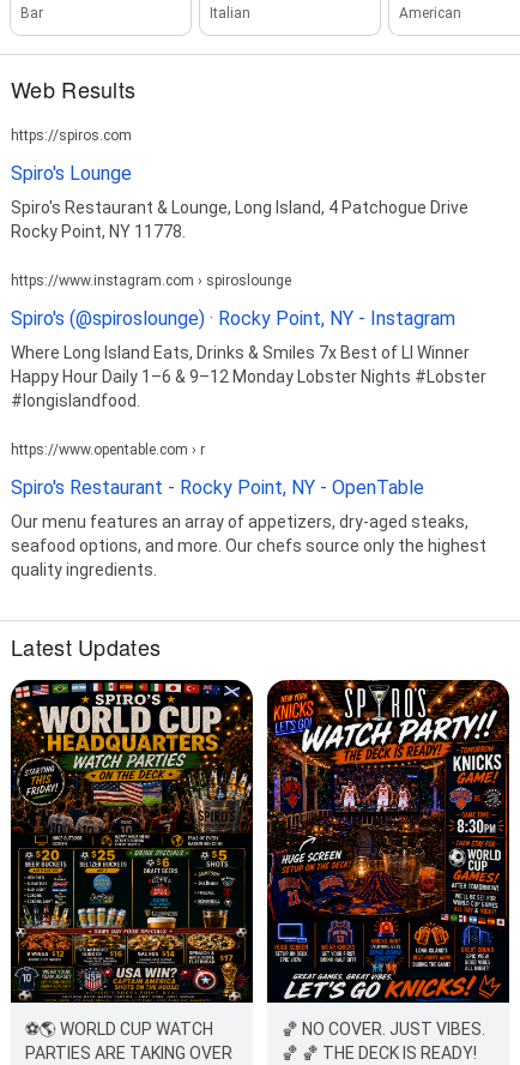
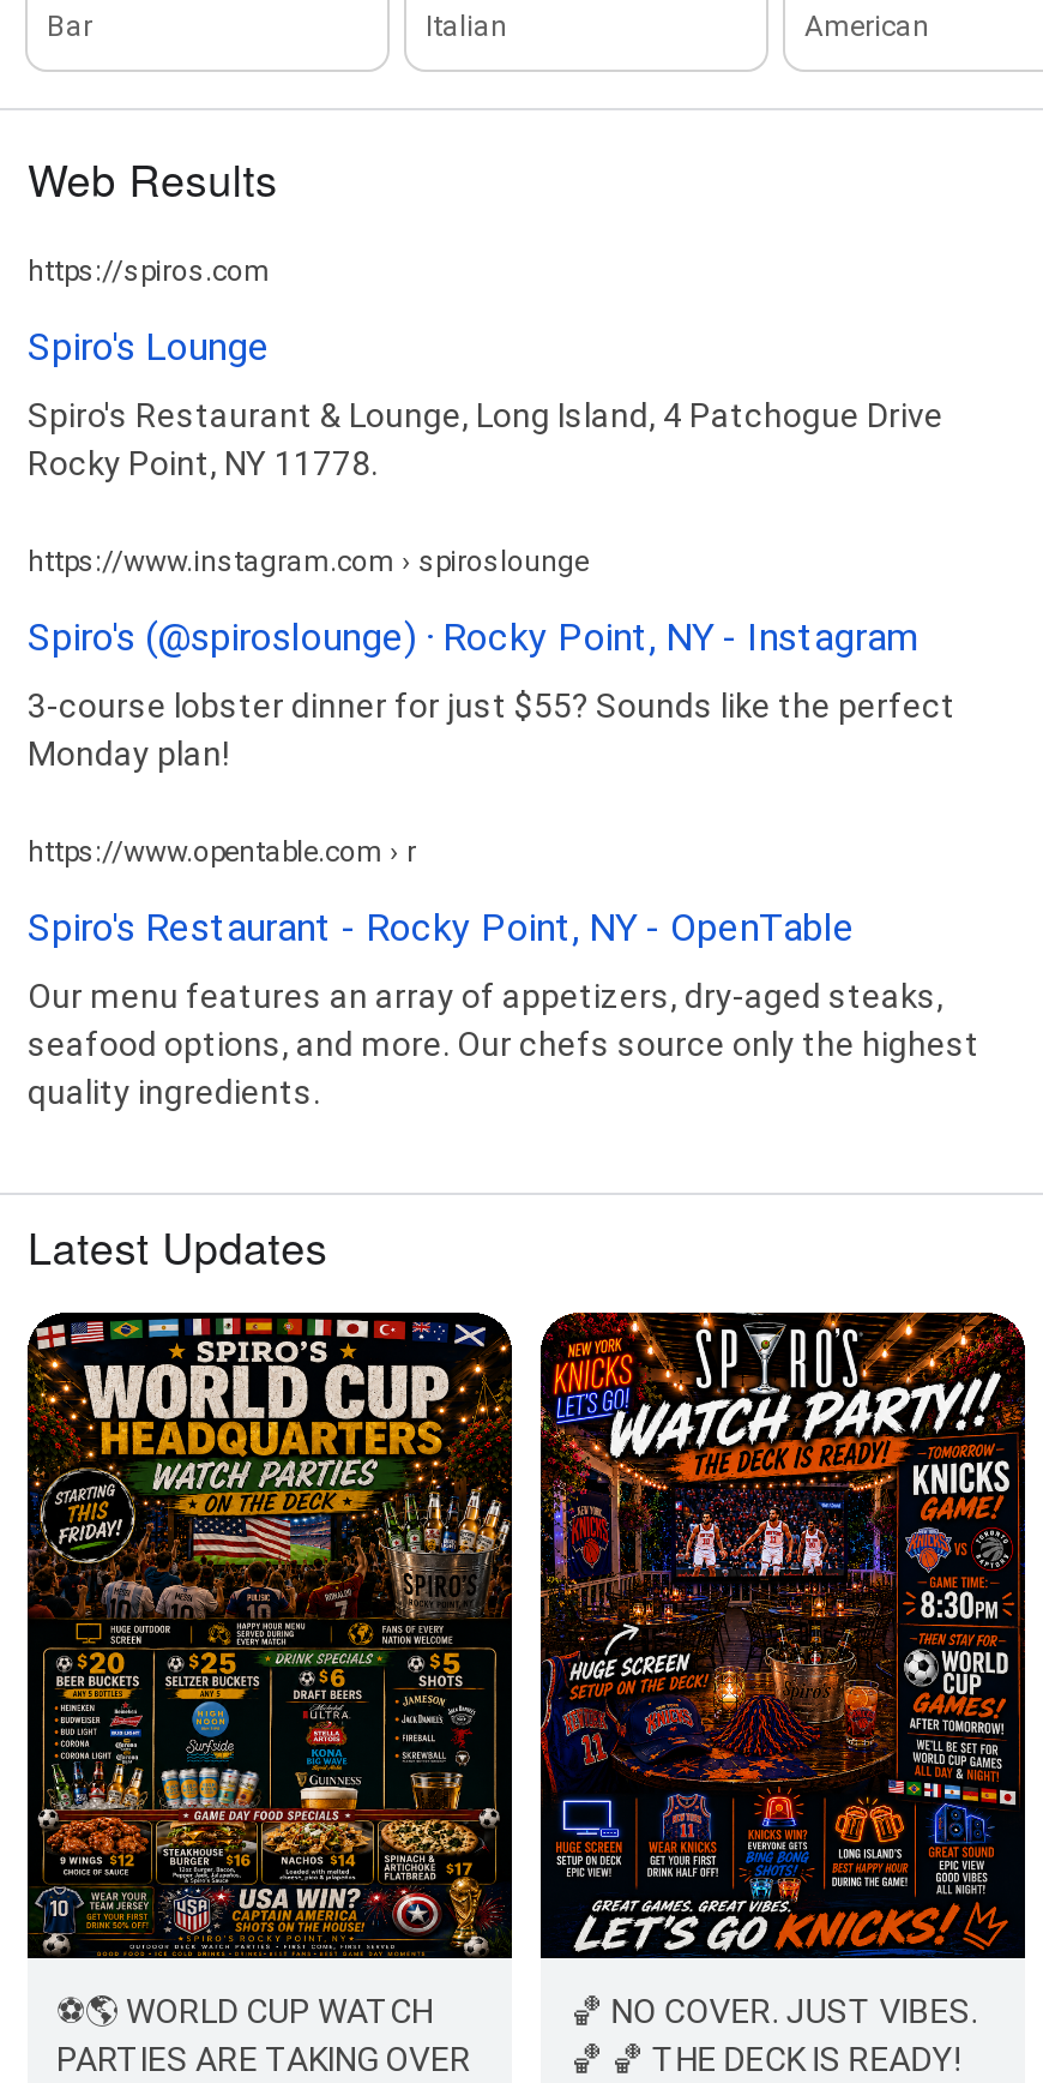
- Where Long Island Eats, Drinks & Smiles 7x Best of LI Winner
- Happy Hour Daily 1–6 & 9–12 Monday Lobster Nights #Lobster
- #longislandfood.
+ 3-course lobster dinner for just $55? Sounds like the perfect
+ Monday plan!
